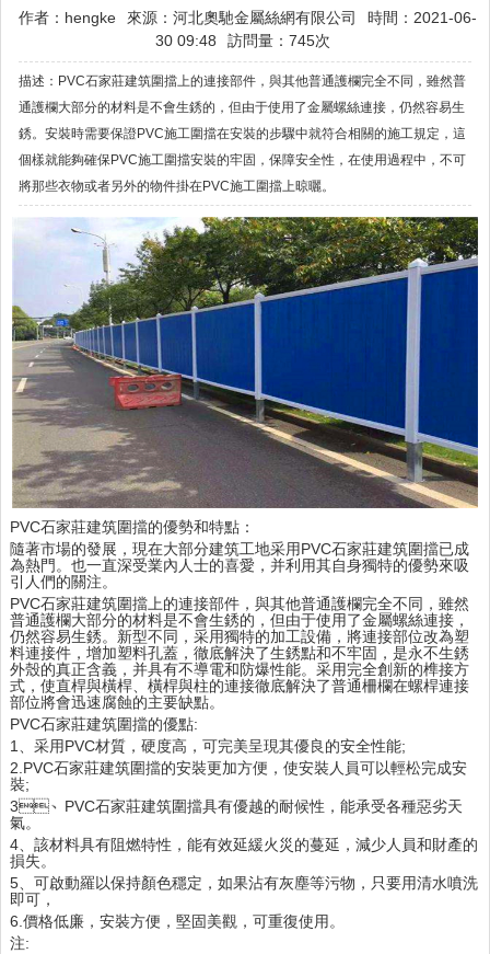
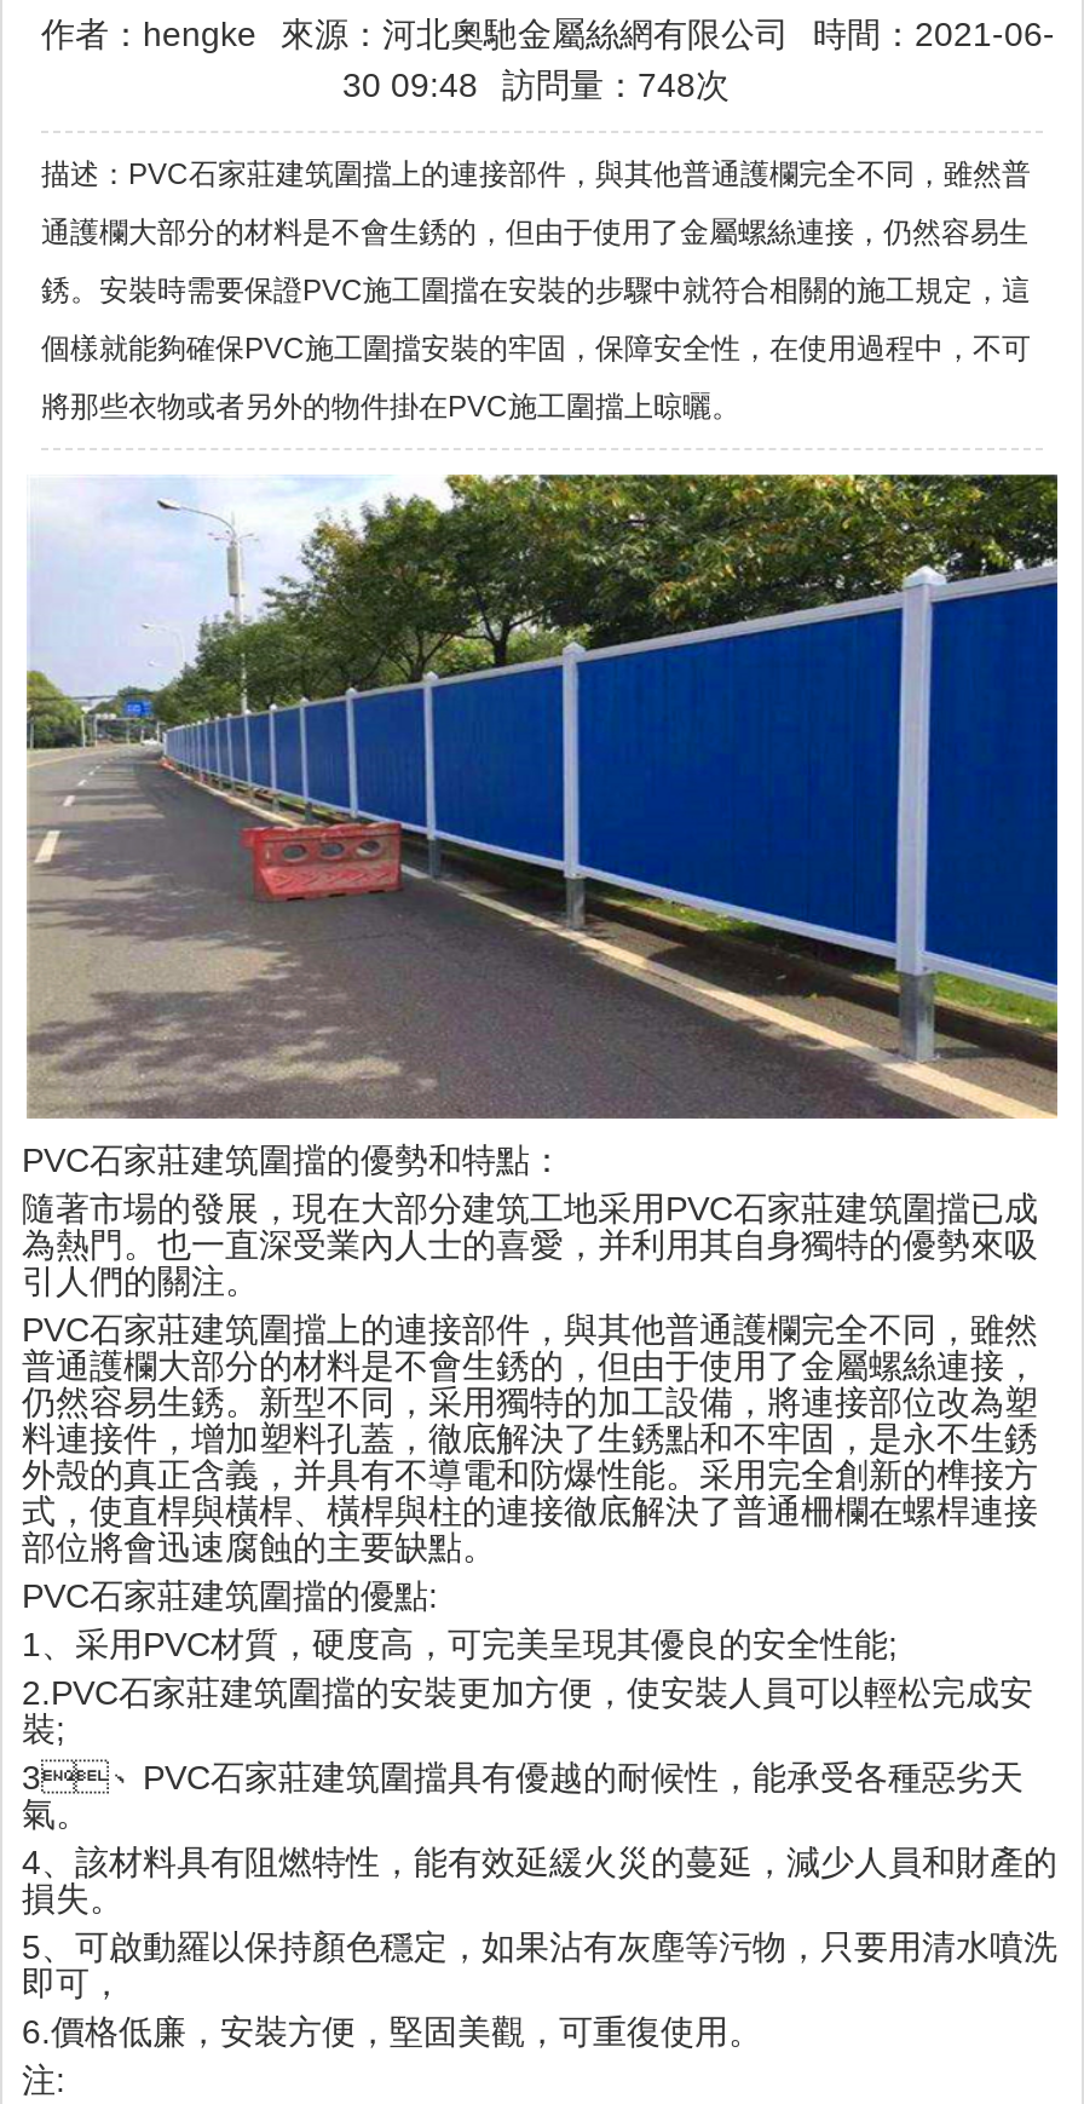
- 30 09:48 訪問量：745次
+ 30 09:48 訪問量：748次
